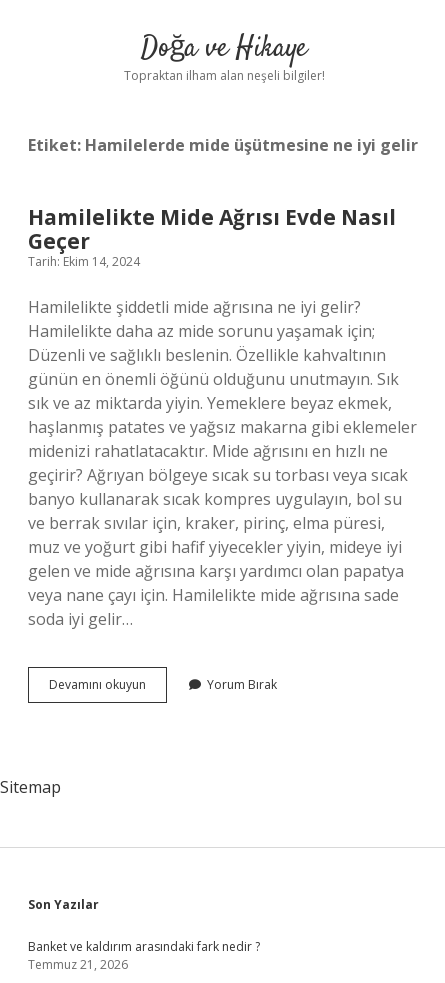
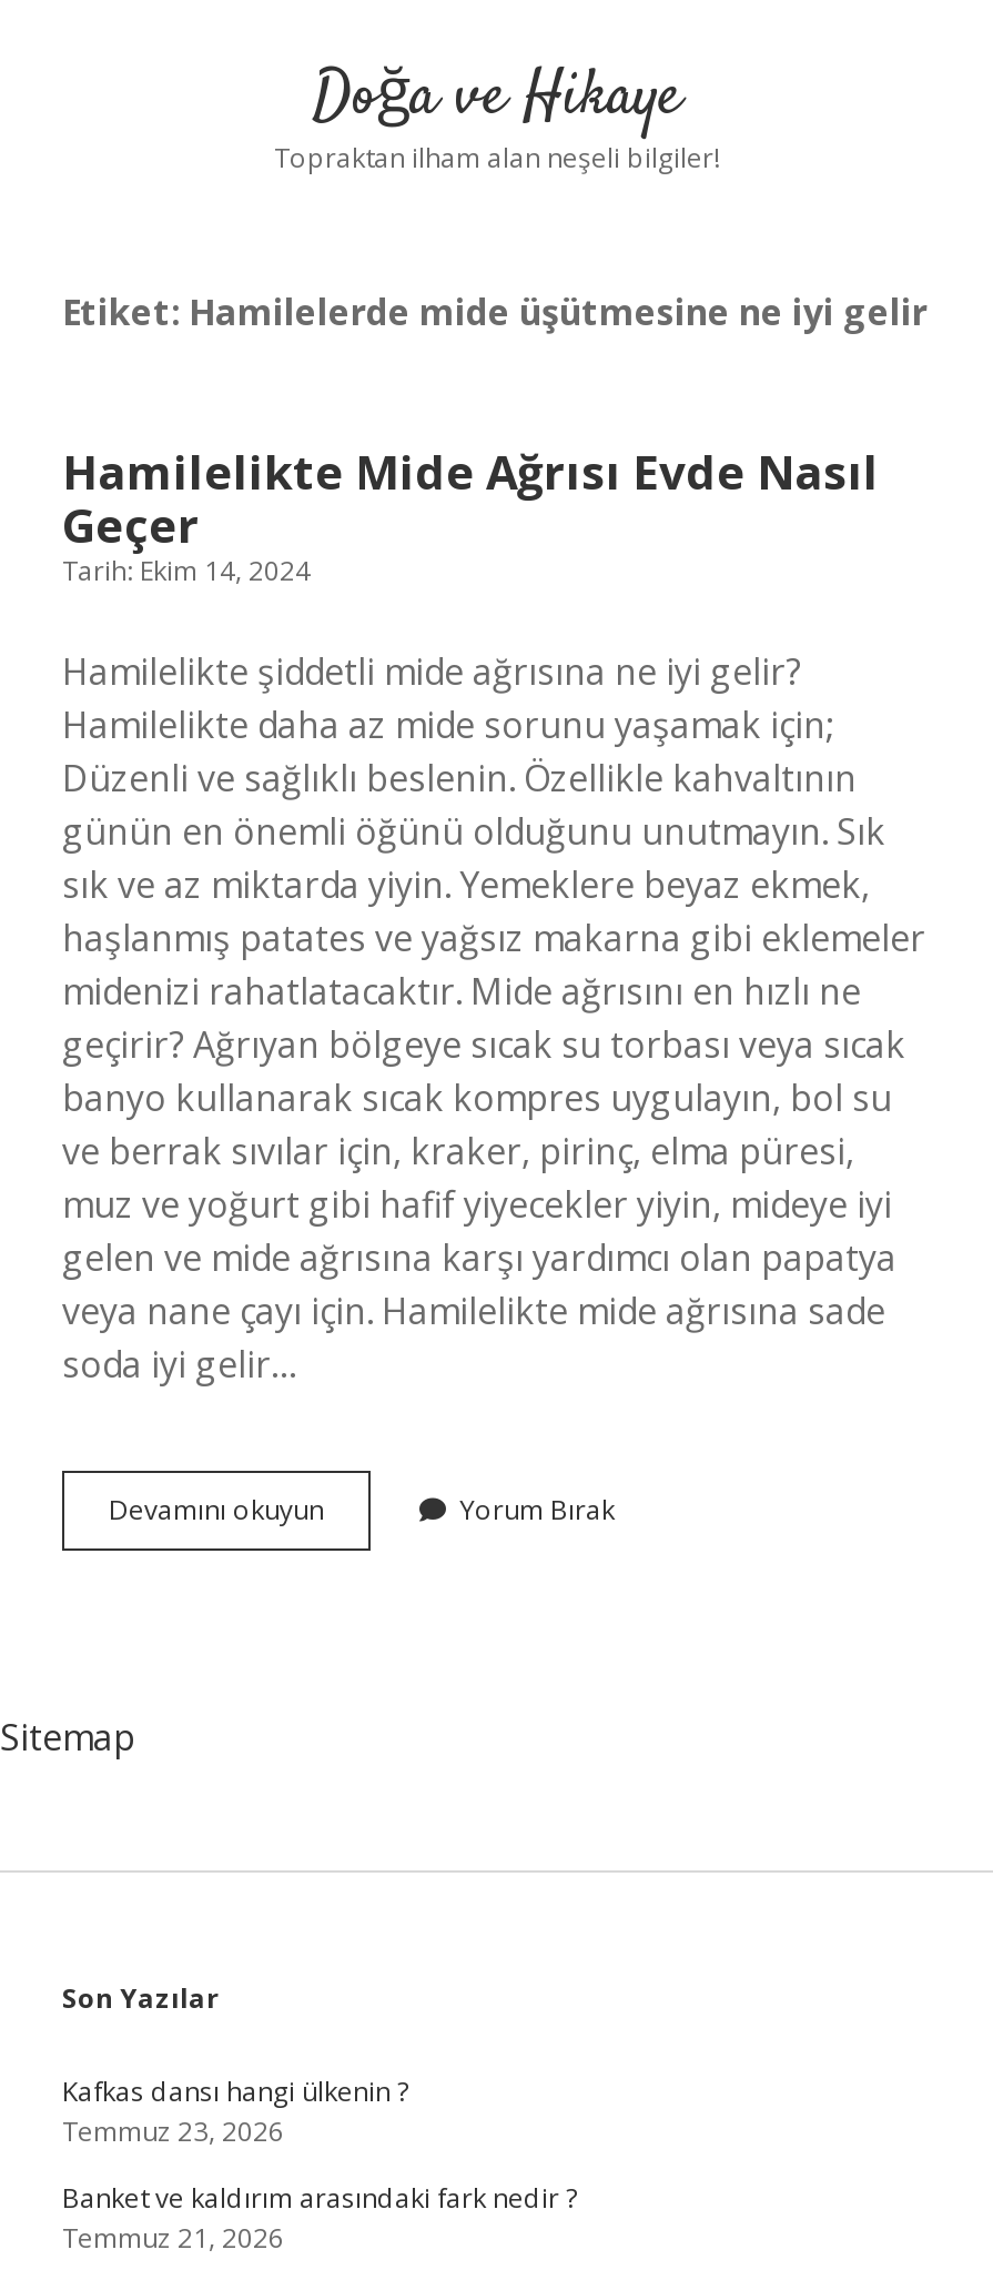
+ Kafkas dansı hangi ülkenin ?
+ Temmuz 23, 2026
